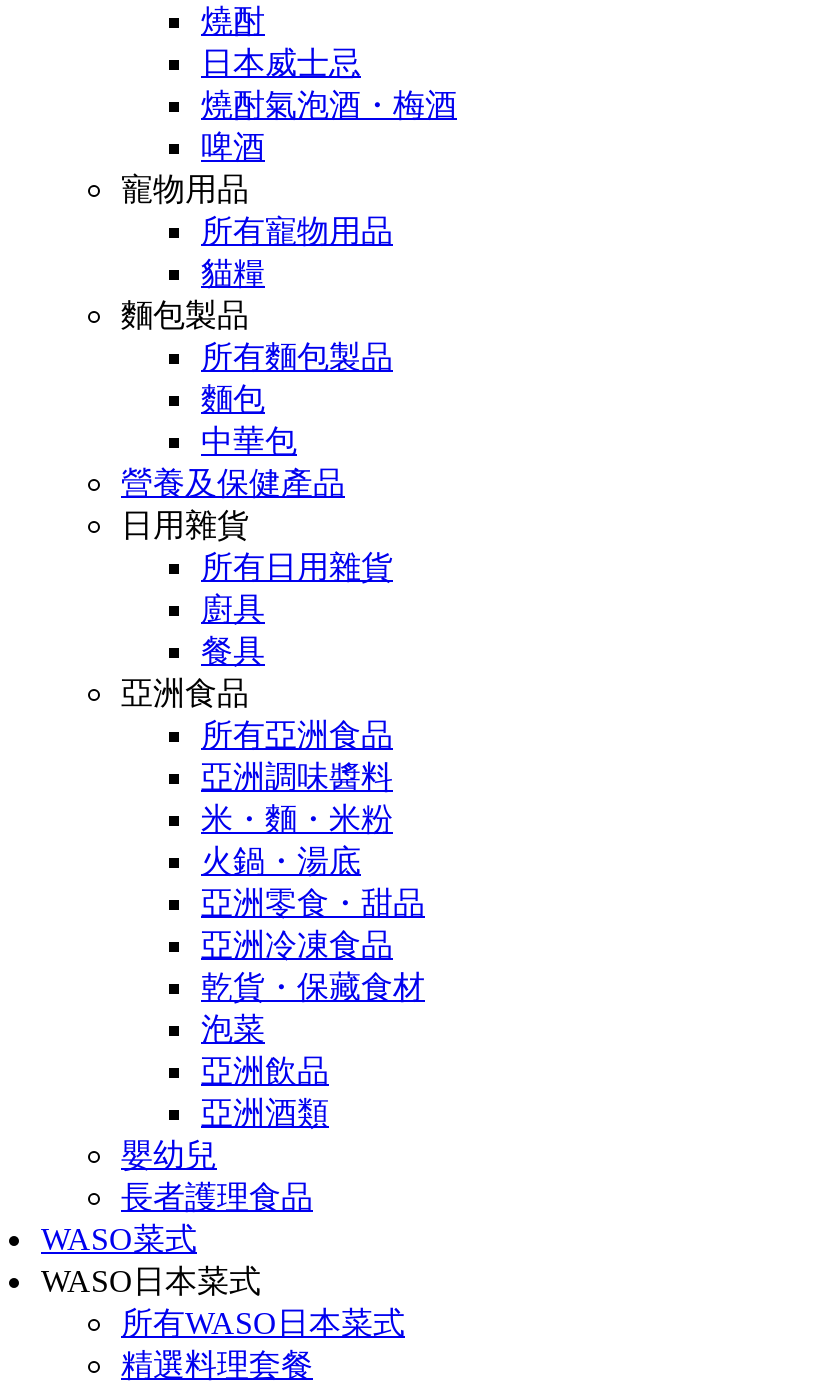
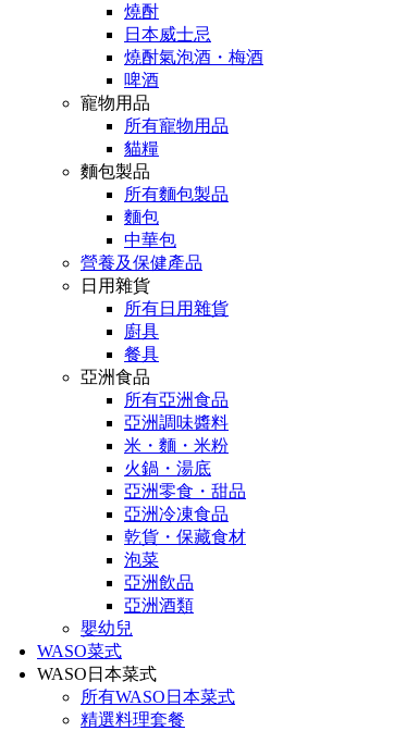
- 長者護理食品
